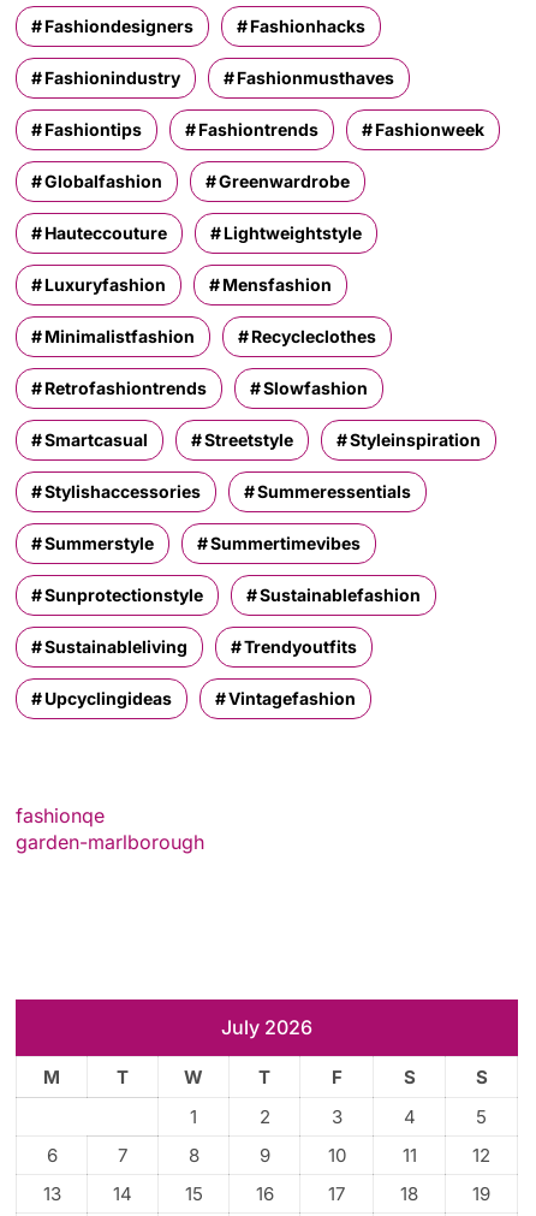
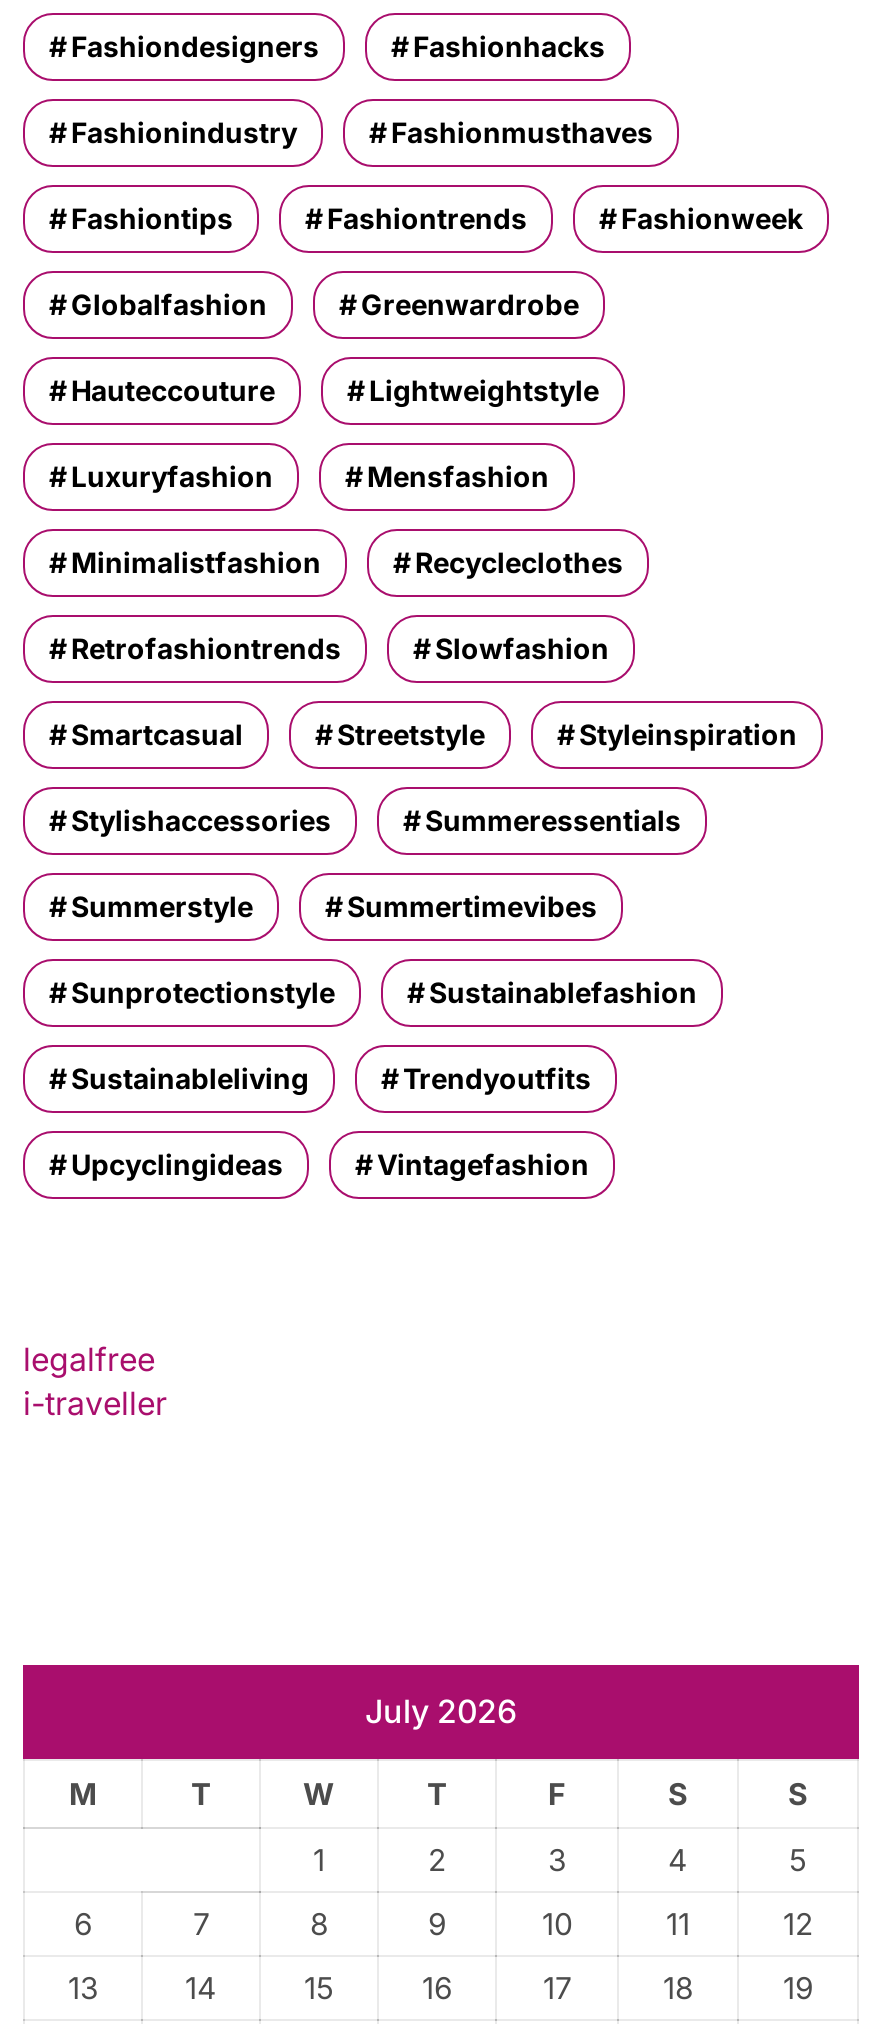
- fashionqe
- garden-marlborough
+ legalfree
+ i-traveller
